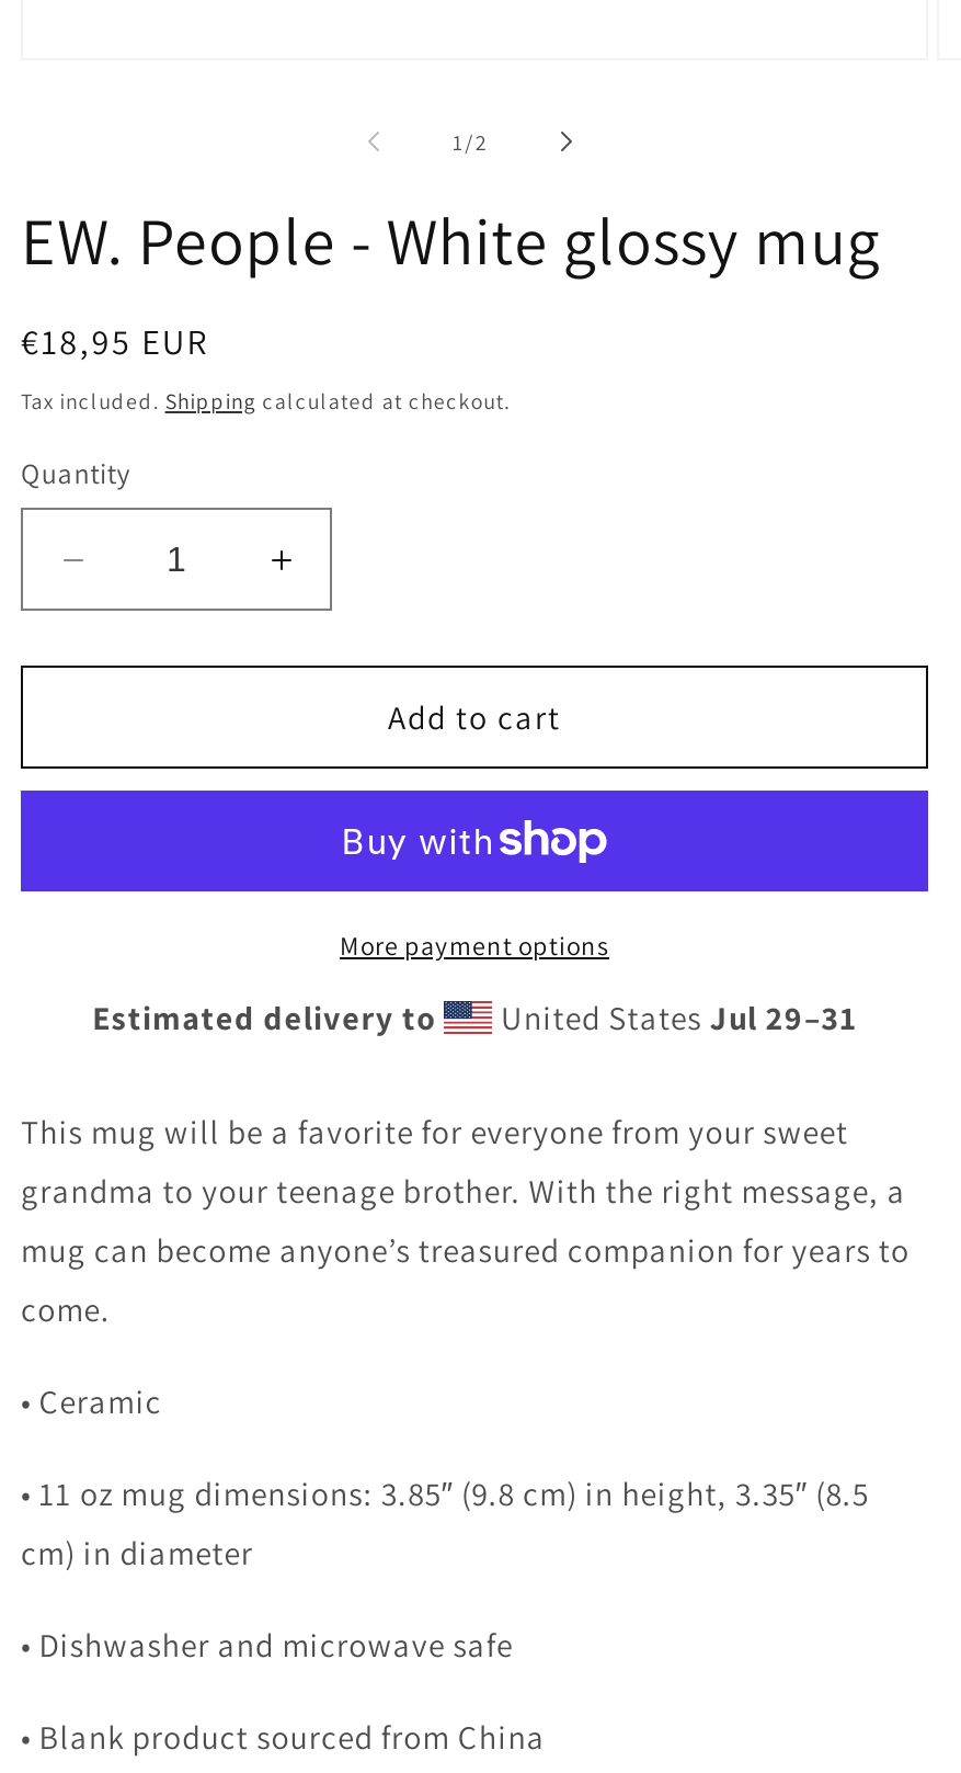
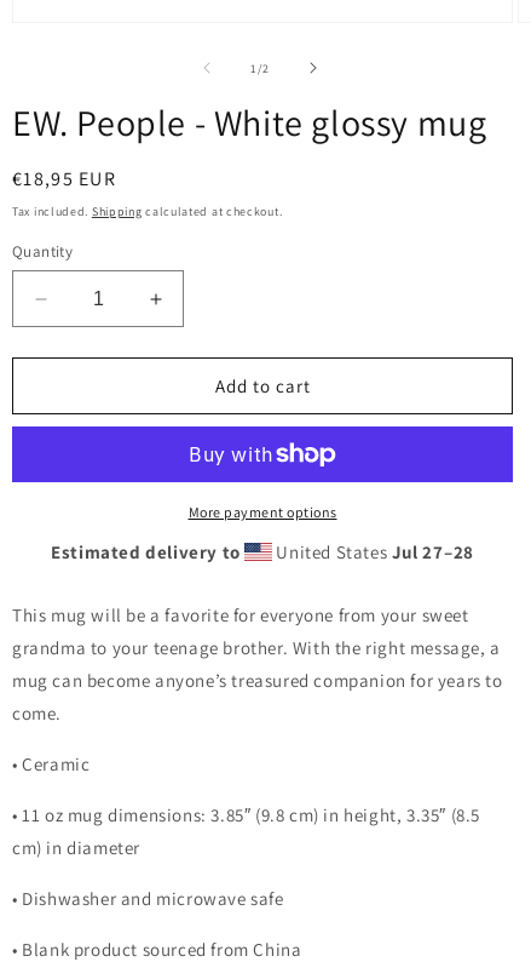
- United States Jul 29–31
+ United States Jul 27–28
